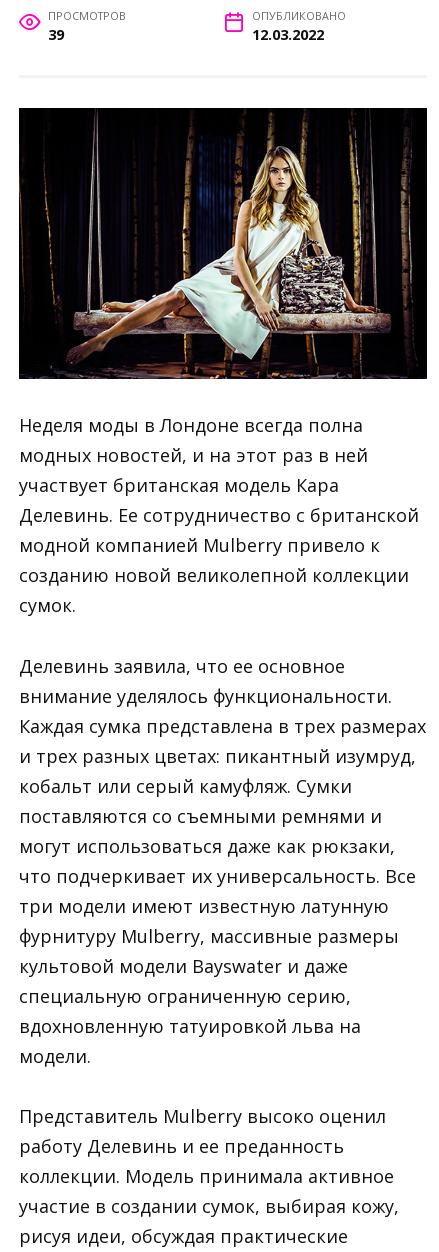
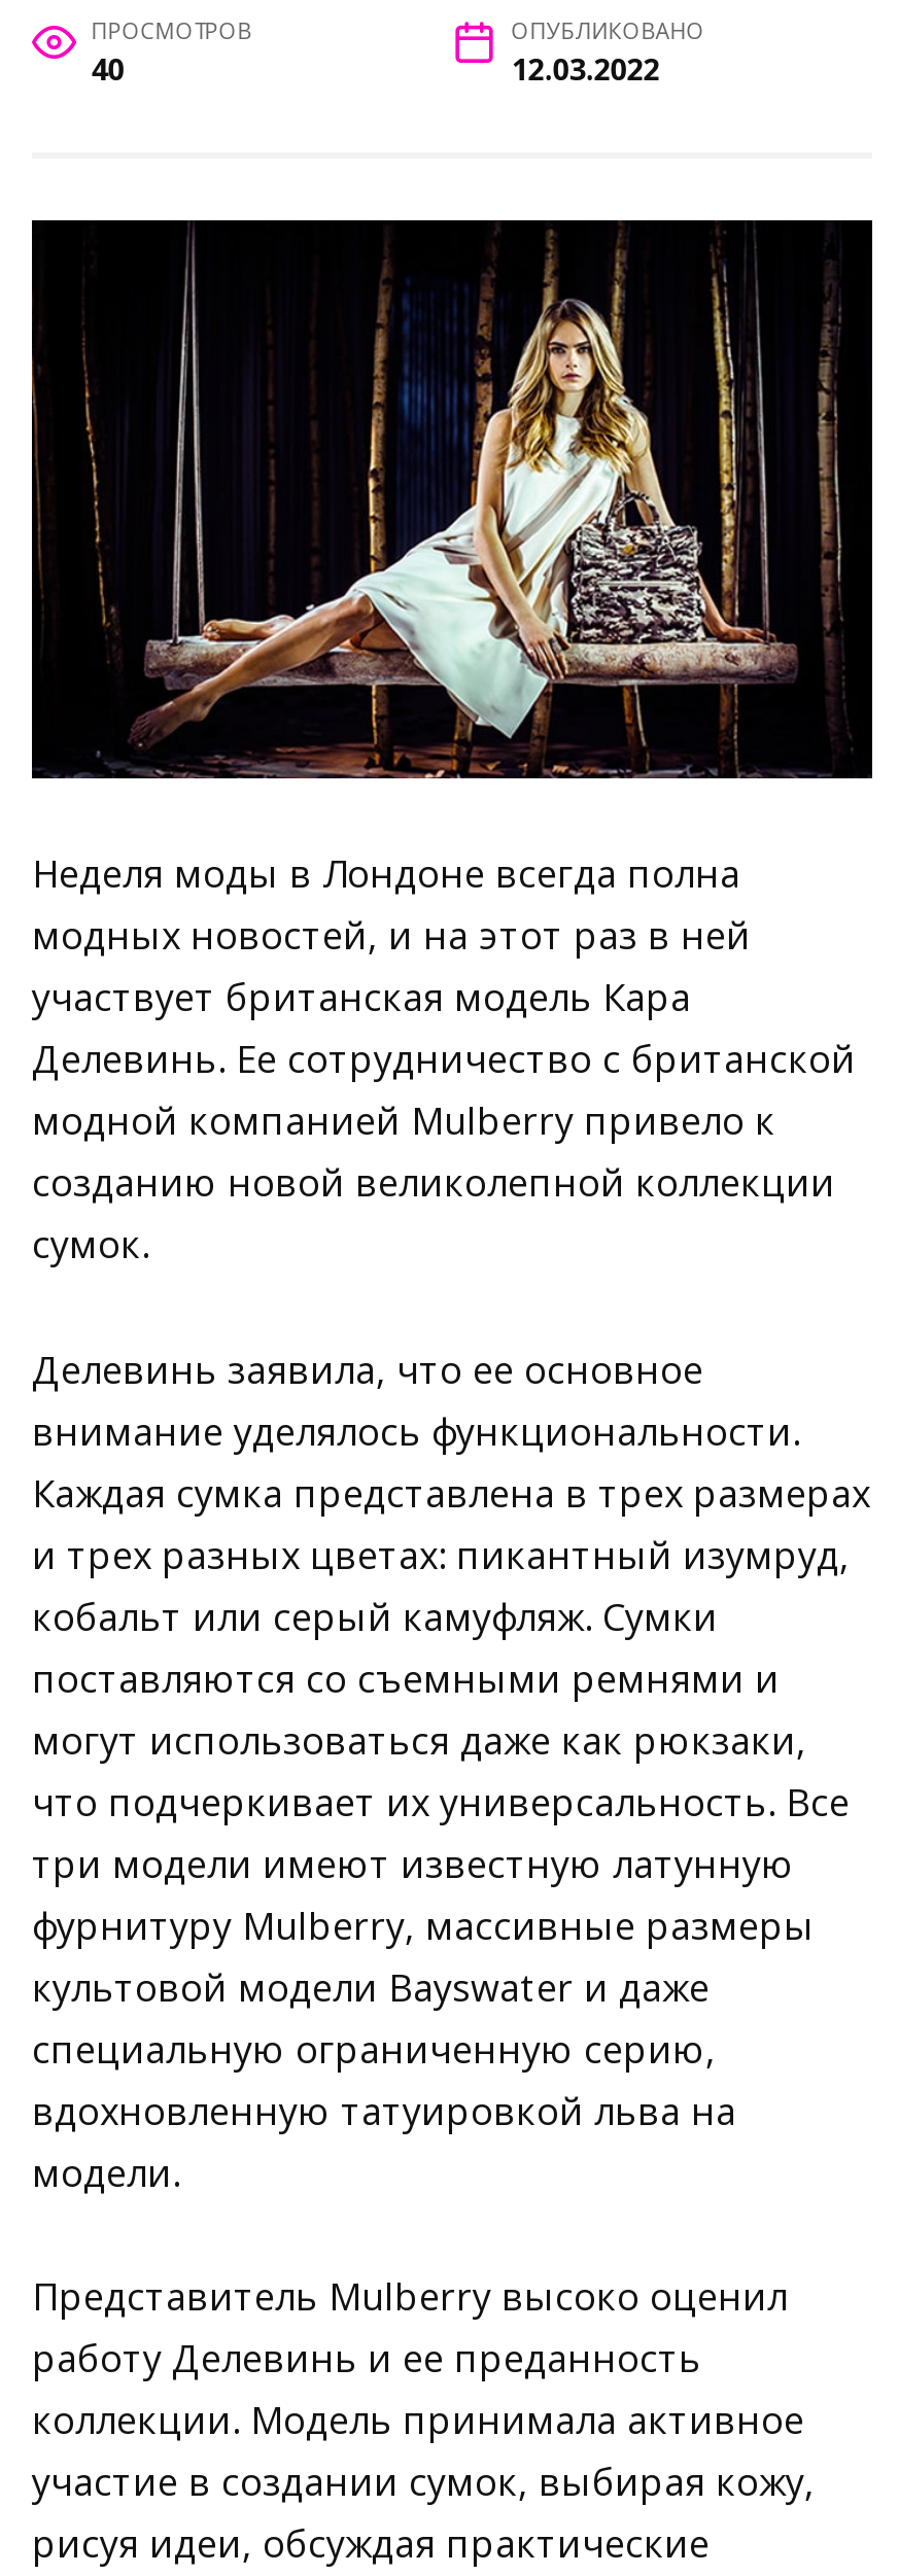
- 39
+ 40
